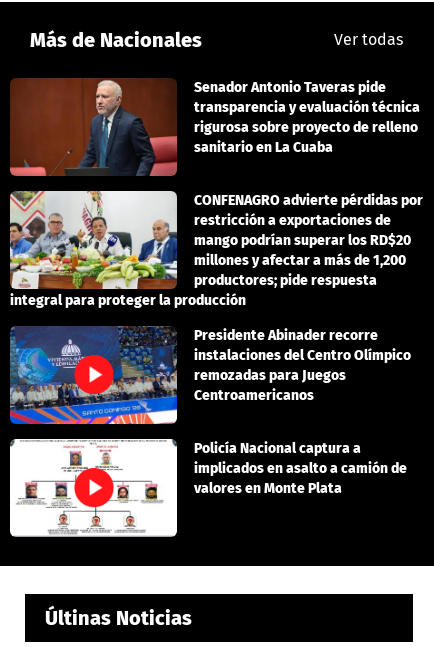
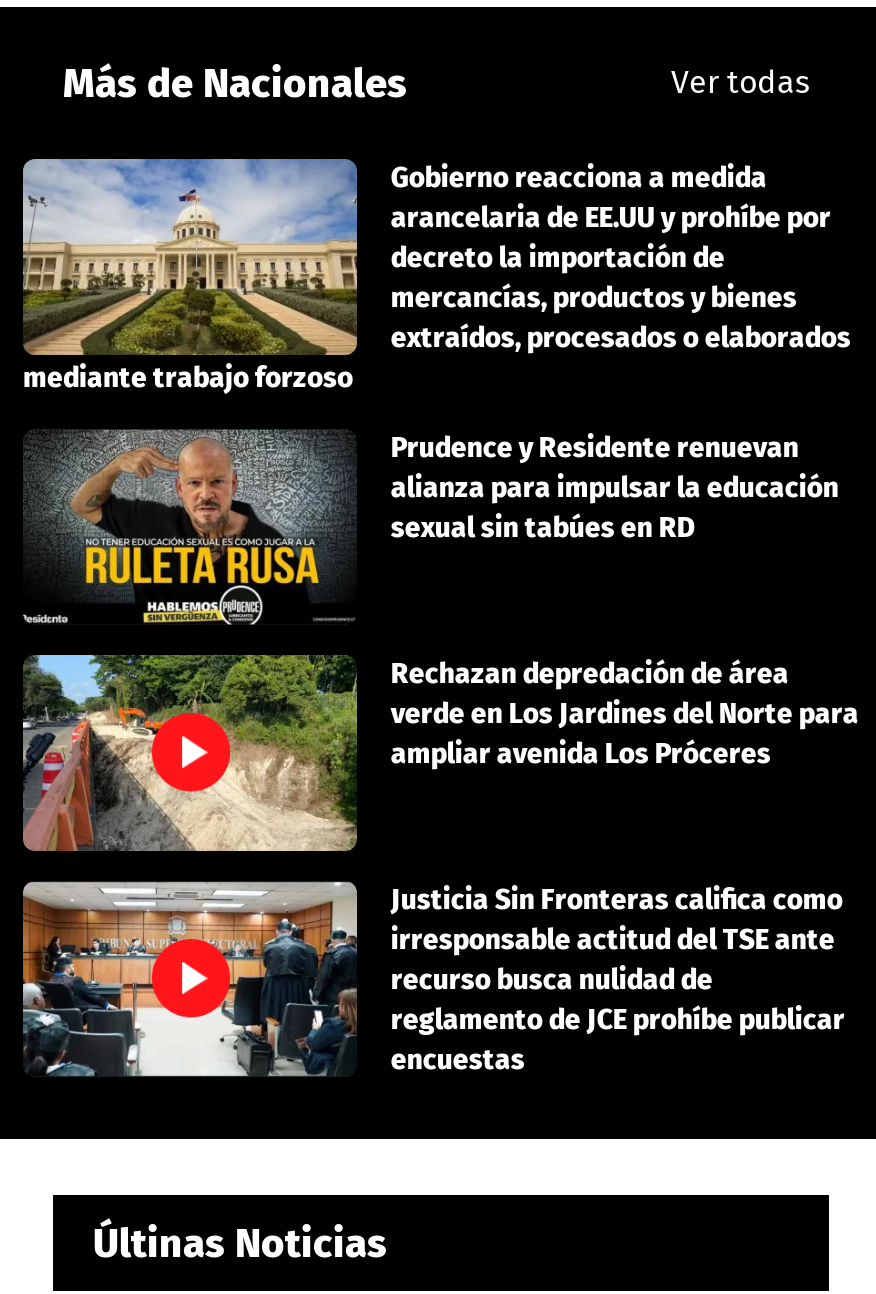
- [image]
- Senador Antonio Taveras pide
- transparencia y evaluación técnica
- rigurosa sobre proyecto de relleno
- sanitario en La Cuaba
+ [image]
+ Gobierno reacciona a medida
+ arancelaria de EE.UU y prohíbe por
+ decreto la importación de
+ mercancías, productos y bienes
+ extraídos, procesados o elaborados
+ mediante trabajo forzoso

- [image]
- CONFENAGRO advierte pérdidas por
- restricción a exportaciones de
- mango podrían superar los RD$20
- millones y afectar a más de 1,200
- productores; pide respuesta
- integral para proteger la producción
+ [image]
+ Prudence y Residente renuevan
+ alianza para impulsar la educación
+ sexual sin tabúes en RD

- [image]
- Presidente Abinader recorre
- instalaciones del Centro Olímpico
- remozadas para Juegos
- Centroamericanos
+ [image]
+ Rechazan depredación de área
+ verde en Los Jardines del Norte para
+ ampliar avenida Los Próceres

- [image]
- Policía Nacional captura a
- implicados en asalto a camión de
- valores en Monte Plata
+ [image]
+ Justicia Sin Fronteras califica como
+ irresponsable actitud del TSE ante
+ recurso busca nulidad de
+ reglamento de JCE prohíbe publicar
+ encuestas
